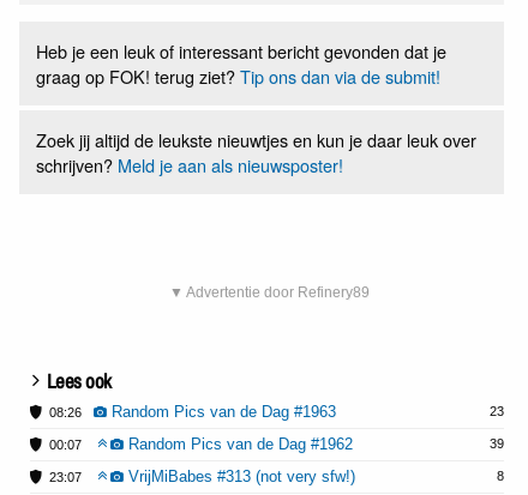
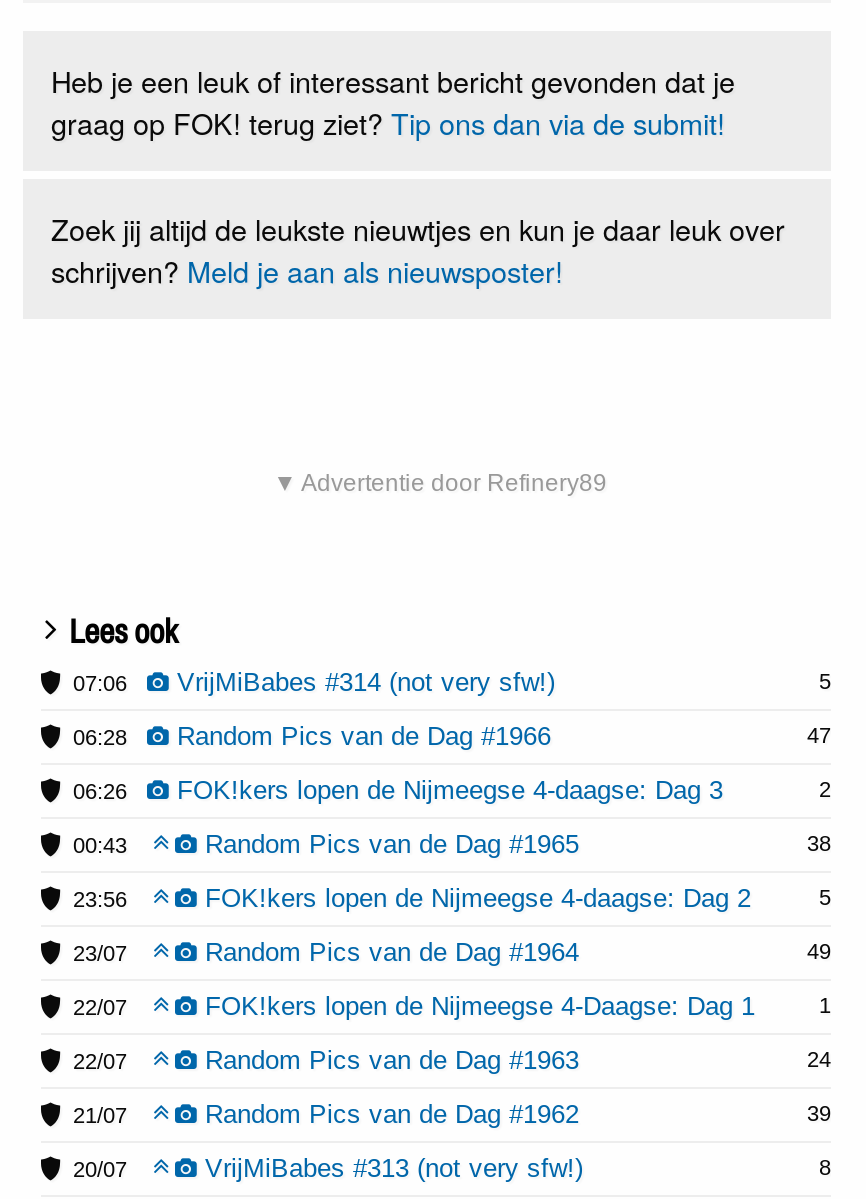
- 23
- 08:26
+ 5
+ 07:06
+ VrijMiBabes #314 (not very sfw!)
+ 47
+ 06:28
+ Random Pics van de Dag #1966
+ 2
+ 06:26
+ FOK!kers lopen de Nijmeegse 4-daagse: Dag 3
+ 38
+ 00:43
+ Random Pics van de Dag #1965
+ 5
+ 23:56
+ FOK!kers lopen de Nijmeegse 4-daagse: Dag 2
+ 49
+ 23/07
+ Random Pics van de Dag #1964
+ 1
+ 22/07
+ FOK!kers lopen de Nijmeegse 4-Daagse: Dag 1
+ 24
+ 22/07

- 00:07
+ 21/07

- 23:07
+ 20/07
